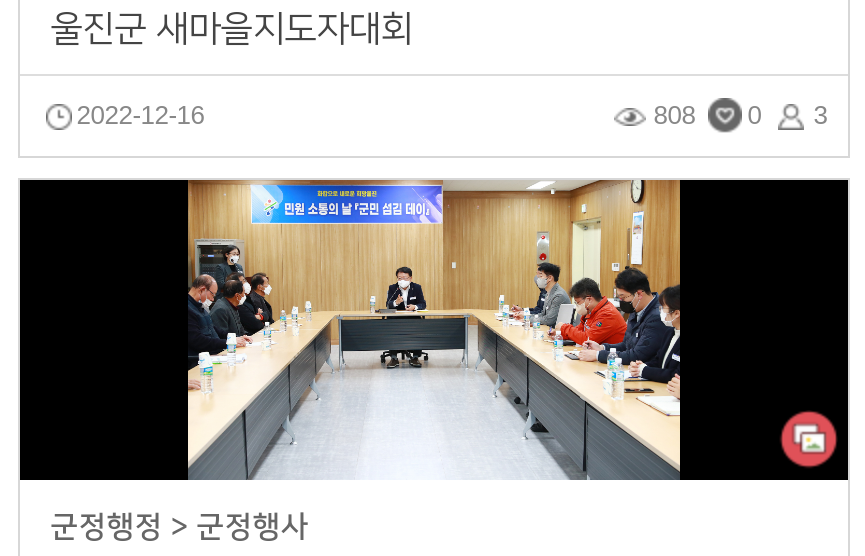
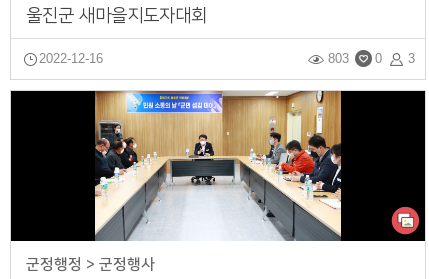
- 808 0 3
+ 803 0 3
